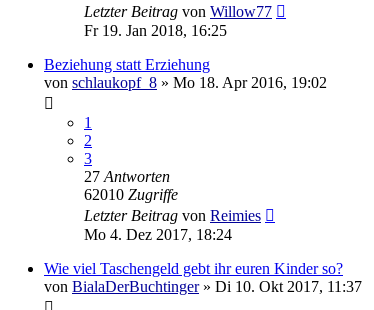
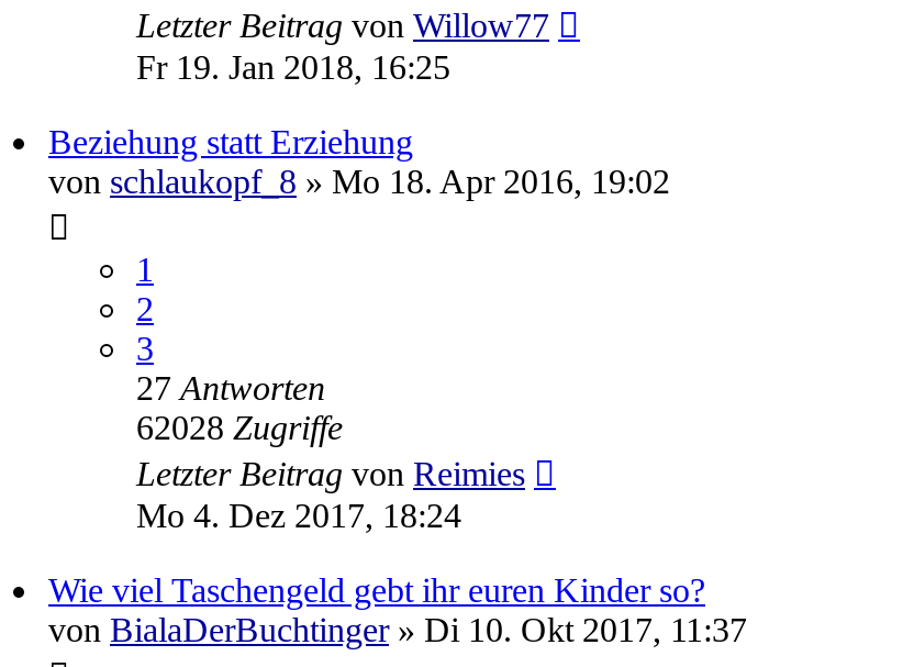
- 62010 Zugriffe
+ 62028 Zugriffe
